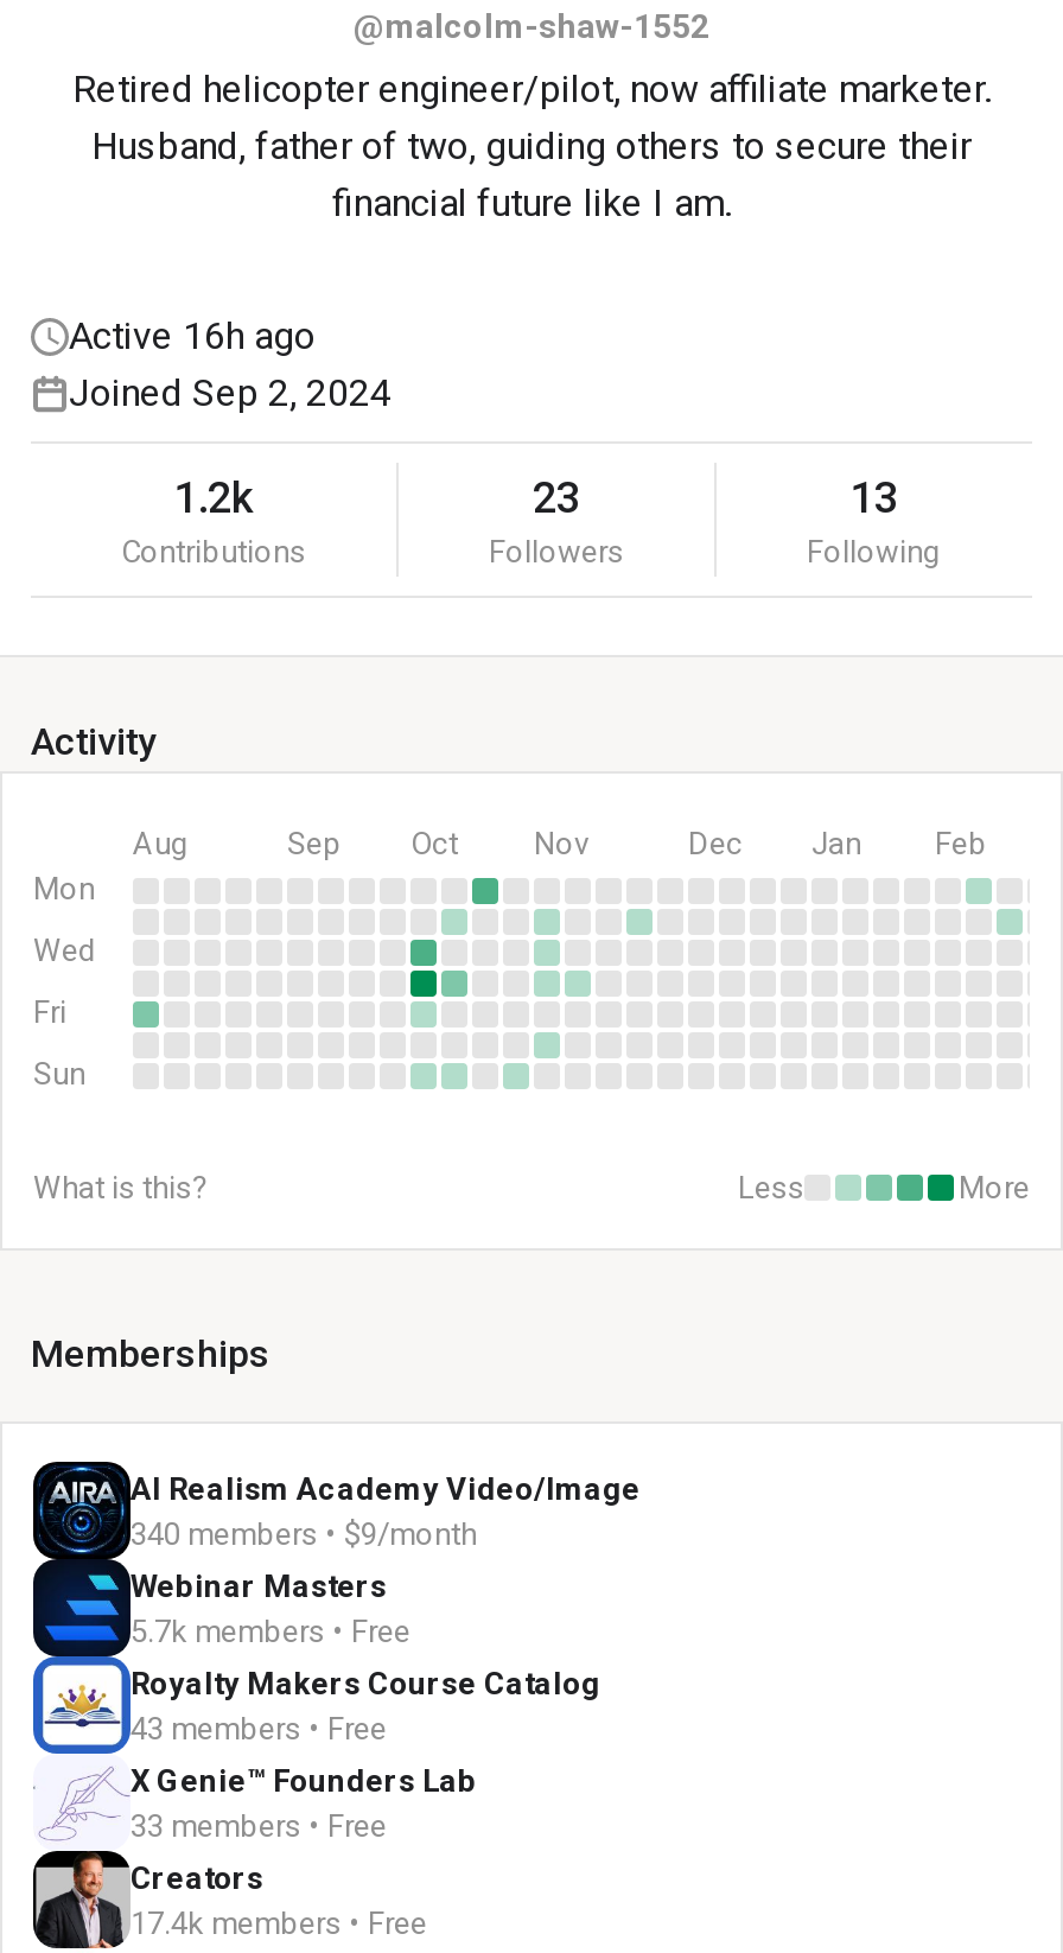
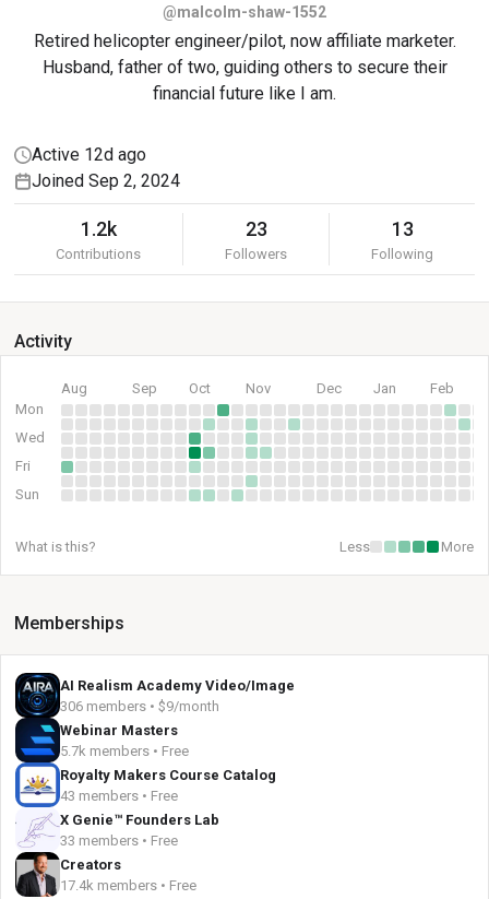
- Active 16h ago
+ Active 12d ago

- 340 members • $9/month
+ 306 members • $9/month
